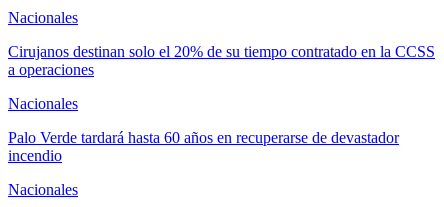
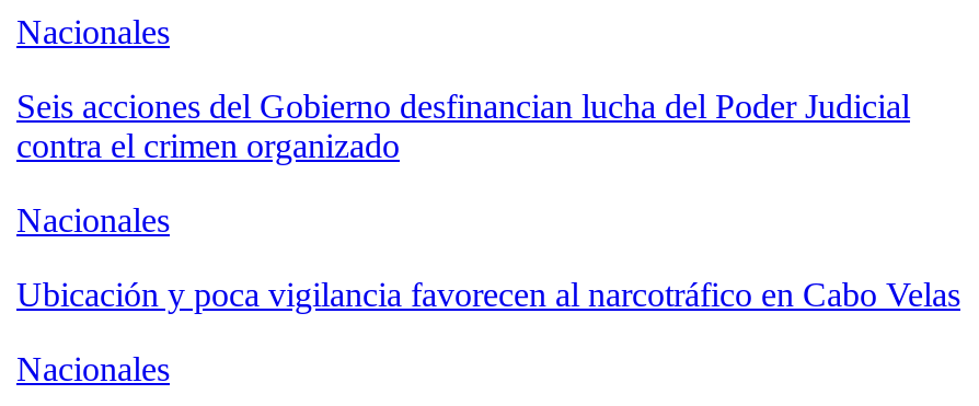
- Cirujanos destinan solo el 20% de su tiempo contratado en la CCSS
- a operaciones
+ Seis acciones del Gobierno desfinancian lucha del Poder Judicial
+ contra el crimen organizado

- Palo Verde tardará hasta 60 años en recuperarse de devastador
- incendio
+ Ubicación y poca vigilancia favorecen al narcotráfico en Cabo Velas
